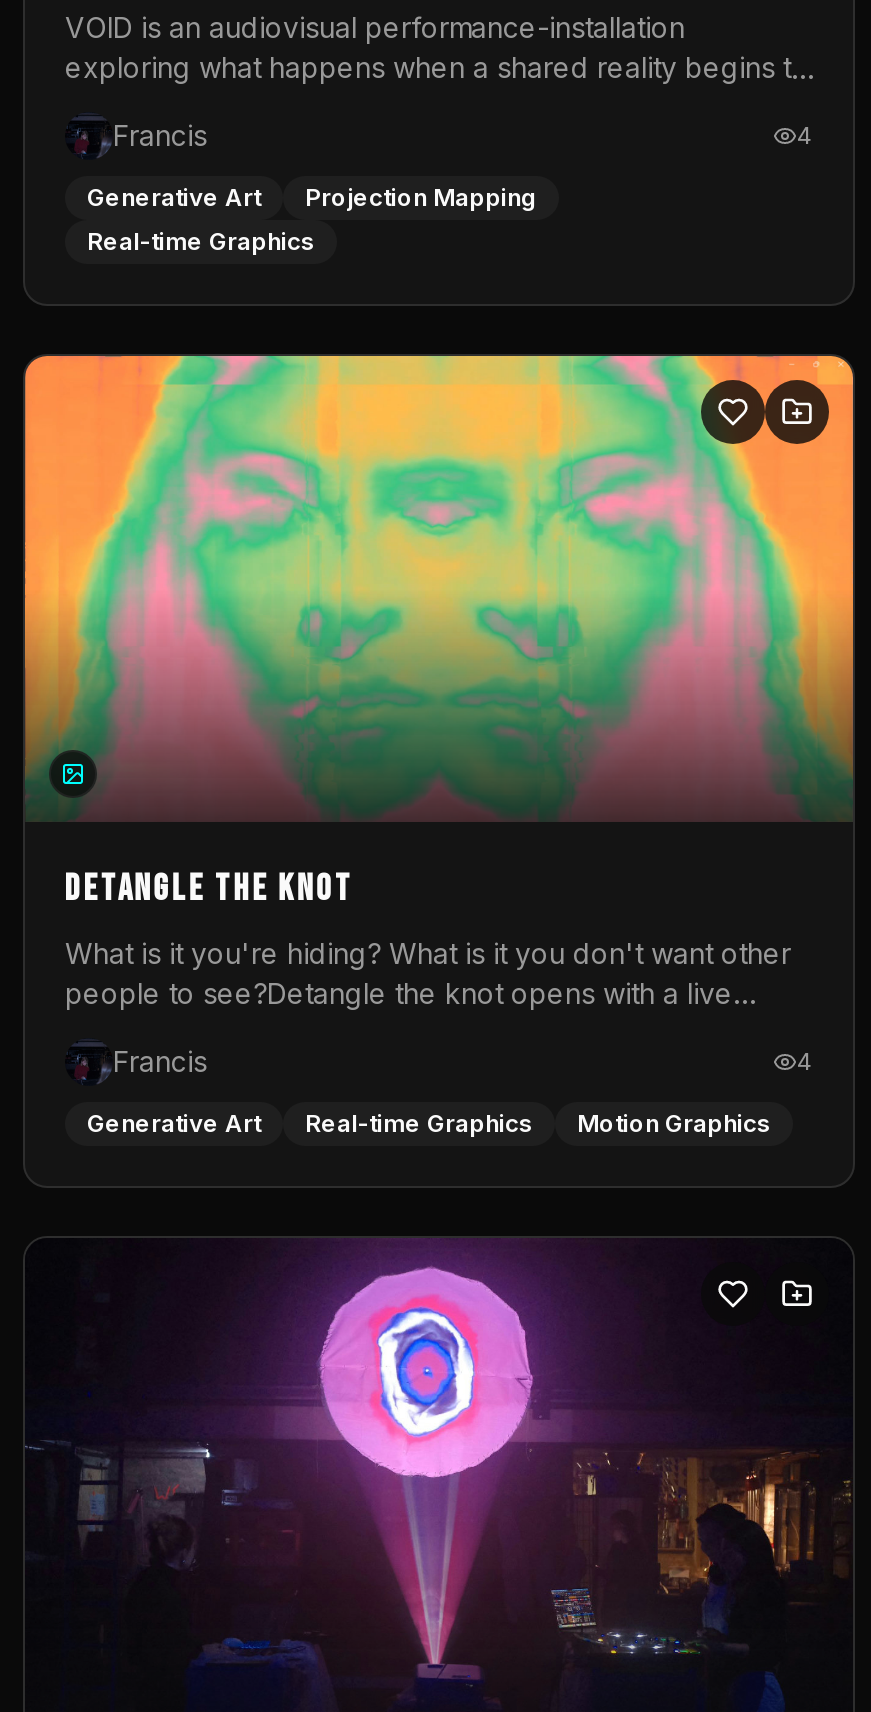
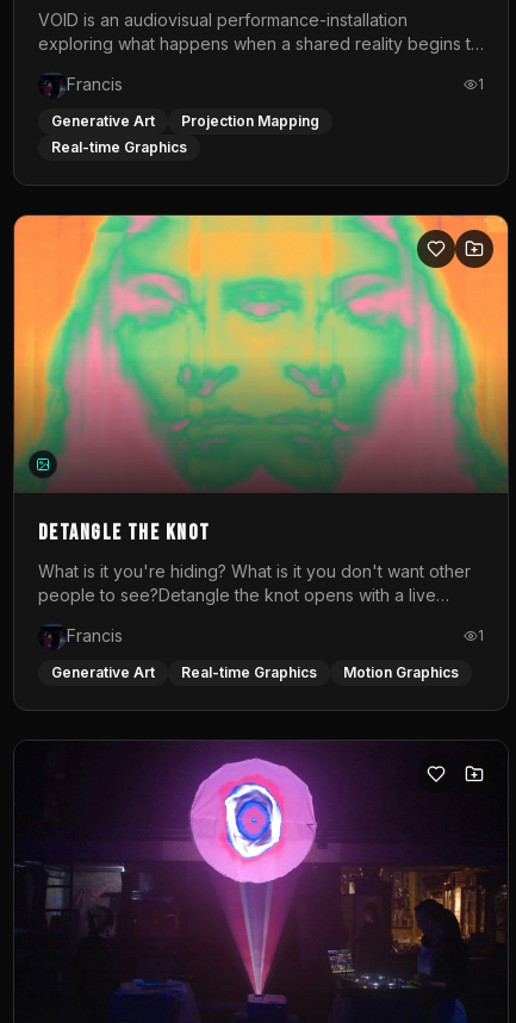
- 4
+ 1

- 4
+ 1
